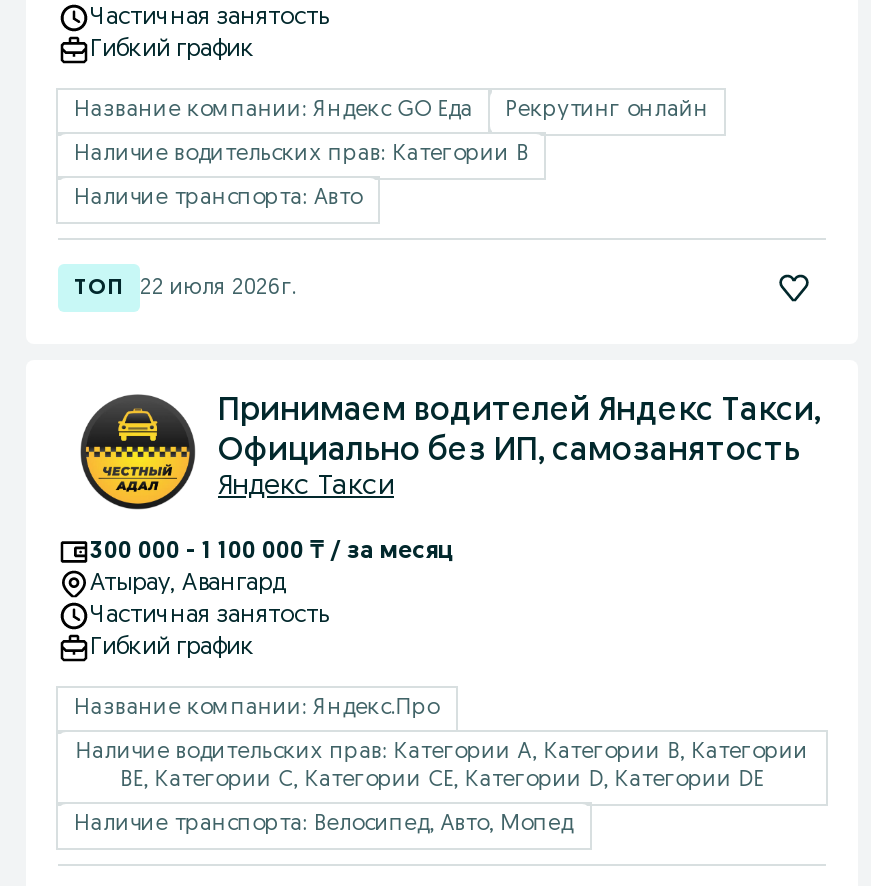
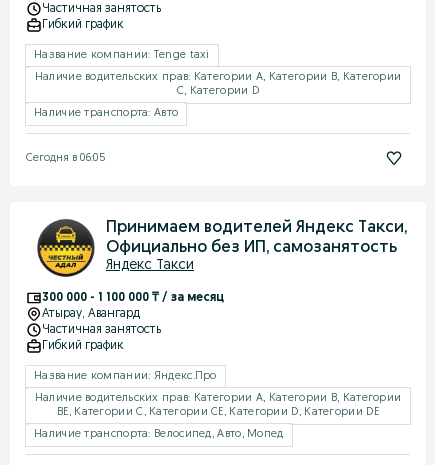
- Название компании: Яндекс GO Еда
- Рекрутинг онлайн
+ Название компании: Tenge taxi

- Наличие водительских прав: Категории B
+ Наличие водительских прав: Категории A, Категории B, Категории
+ C, Категории D

- 22 июля 2026 г.
+ Сегодня в 06:05
